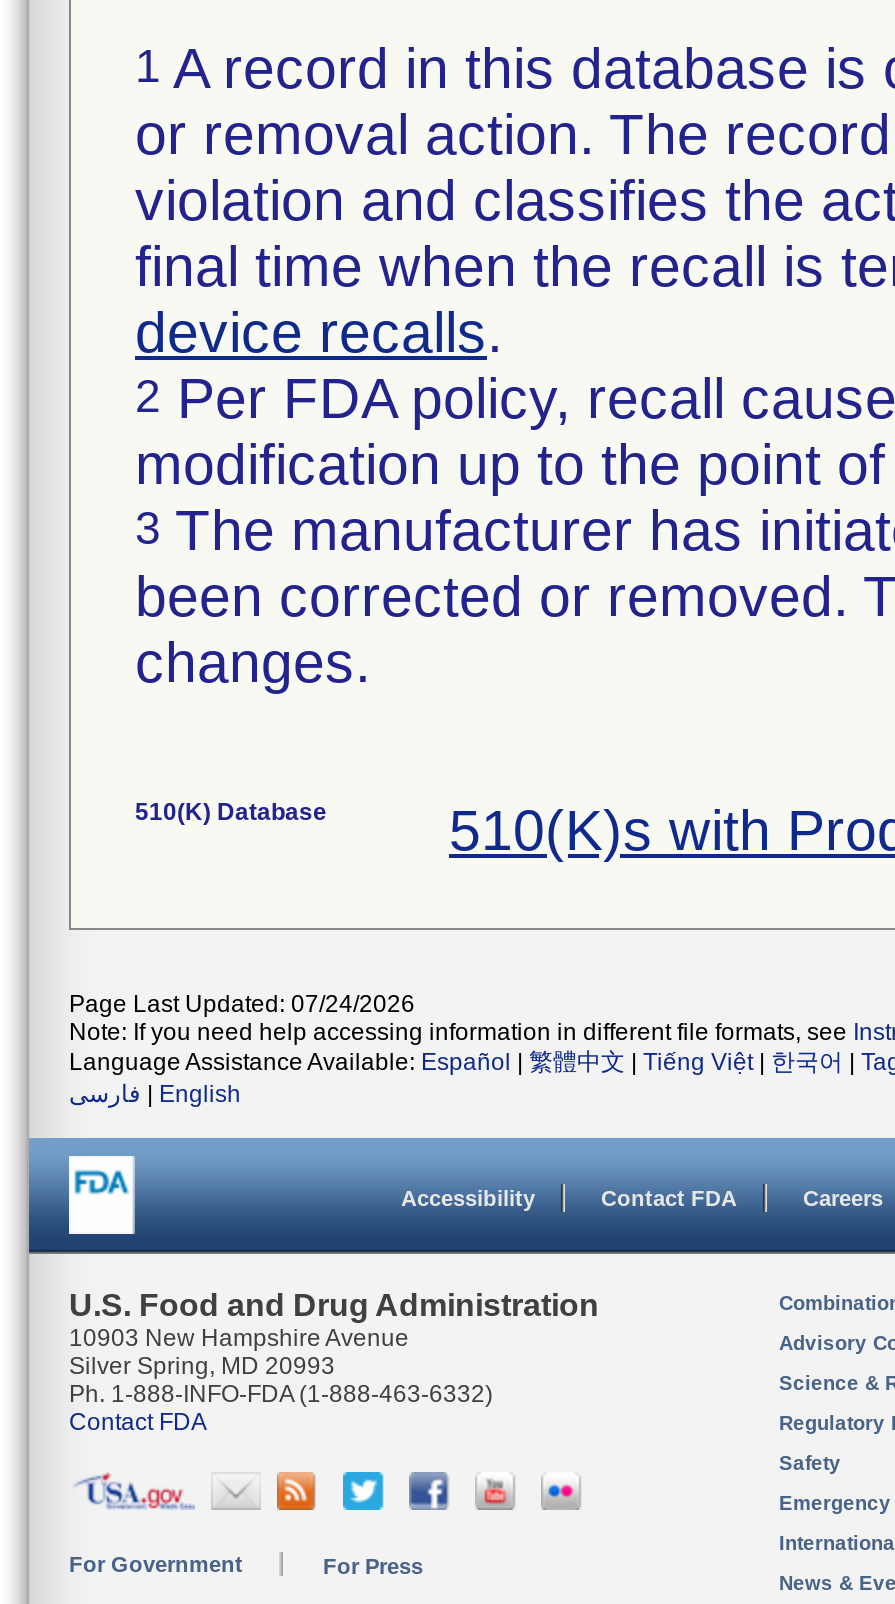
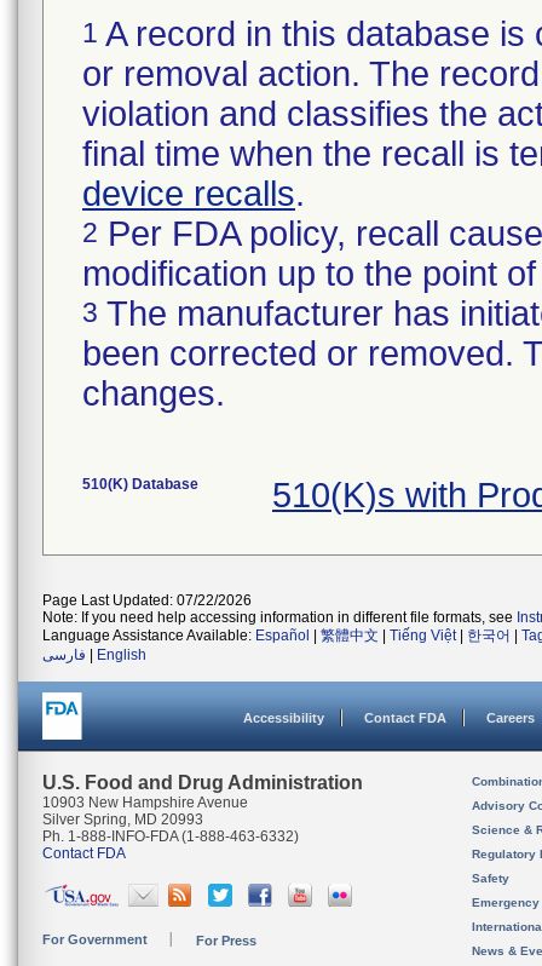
- Page Last Updated: 07/24/2026
+ Page Last Updated: 07/22/2026
